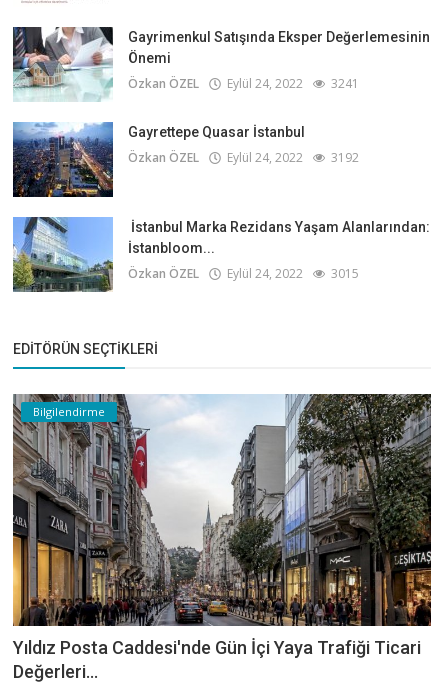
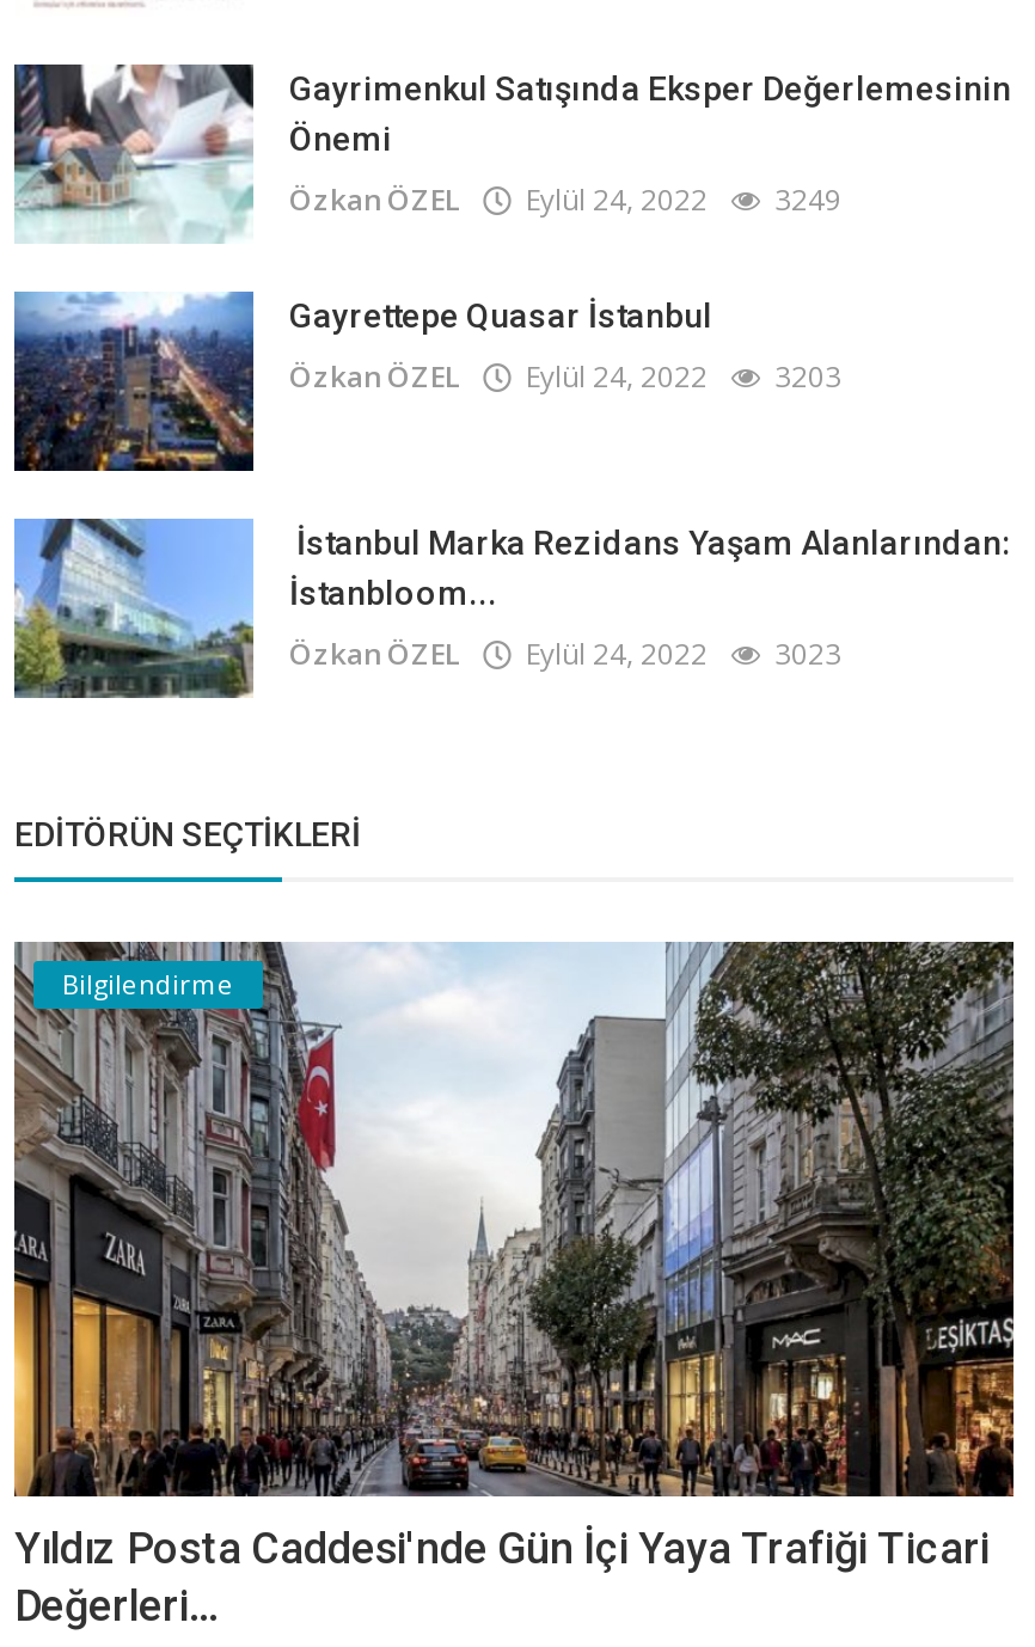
- Özkan ÖZEL Eylül 24, 2022 3241
+ Özkan ÖZEL Eylül 24, 2022 3249

- Özkan ÖZEL Eylül 24, 2022 3192
+ Özkan ÖZEL Eylül 24, 2022 3203

- Özkan ÖZEL Eylül 24, 2022 3015
+ Özkan ÖZEL Eylül 24, 2022 3023
